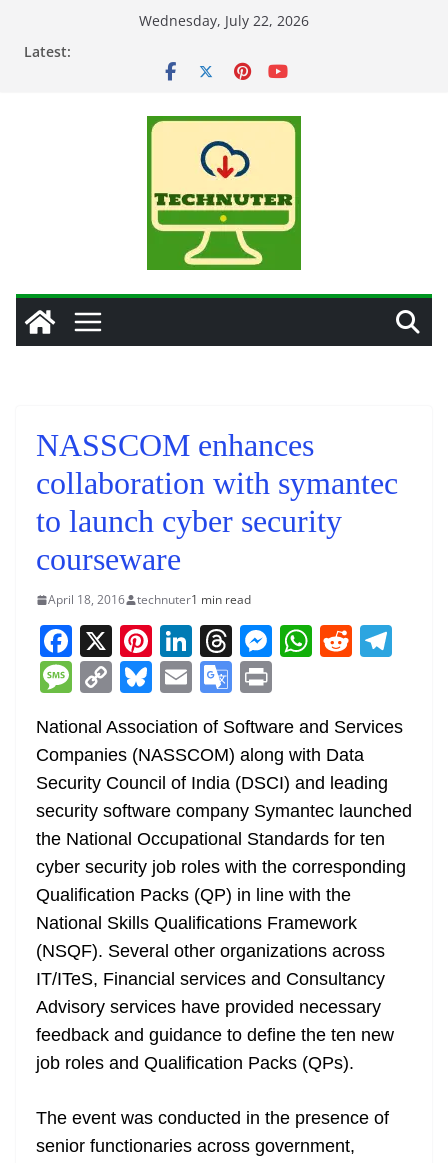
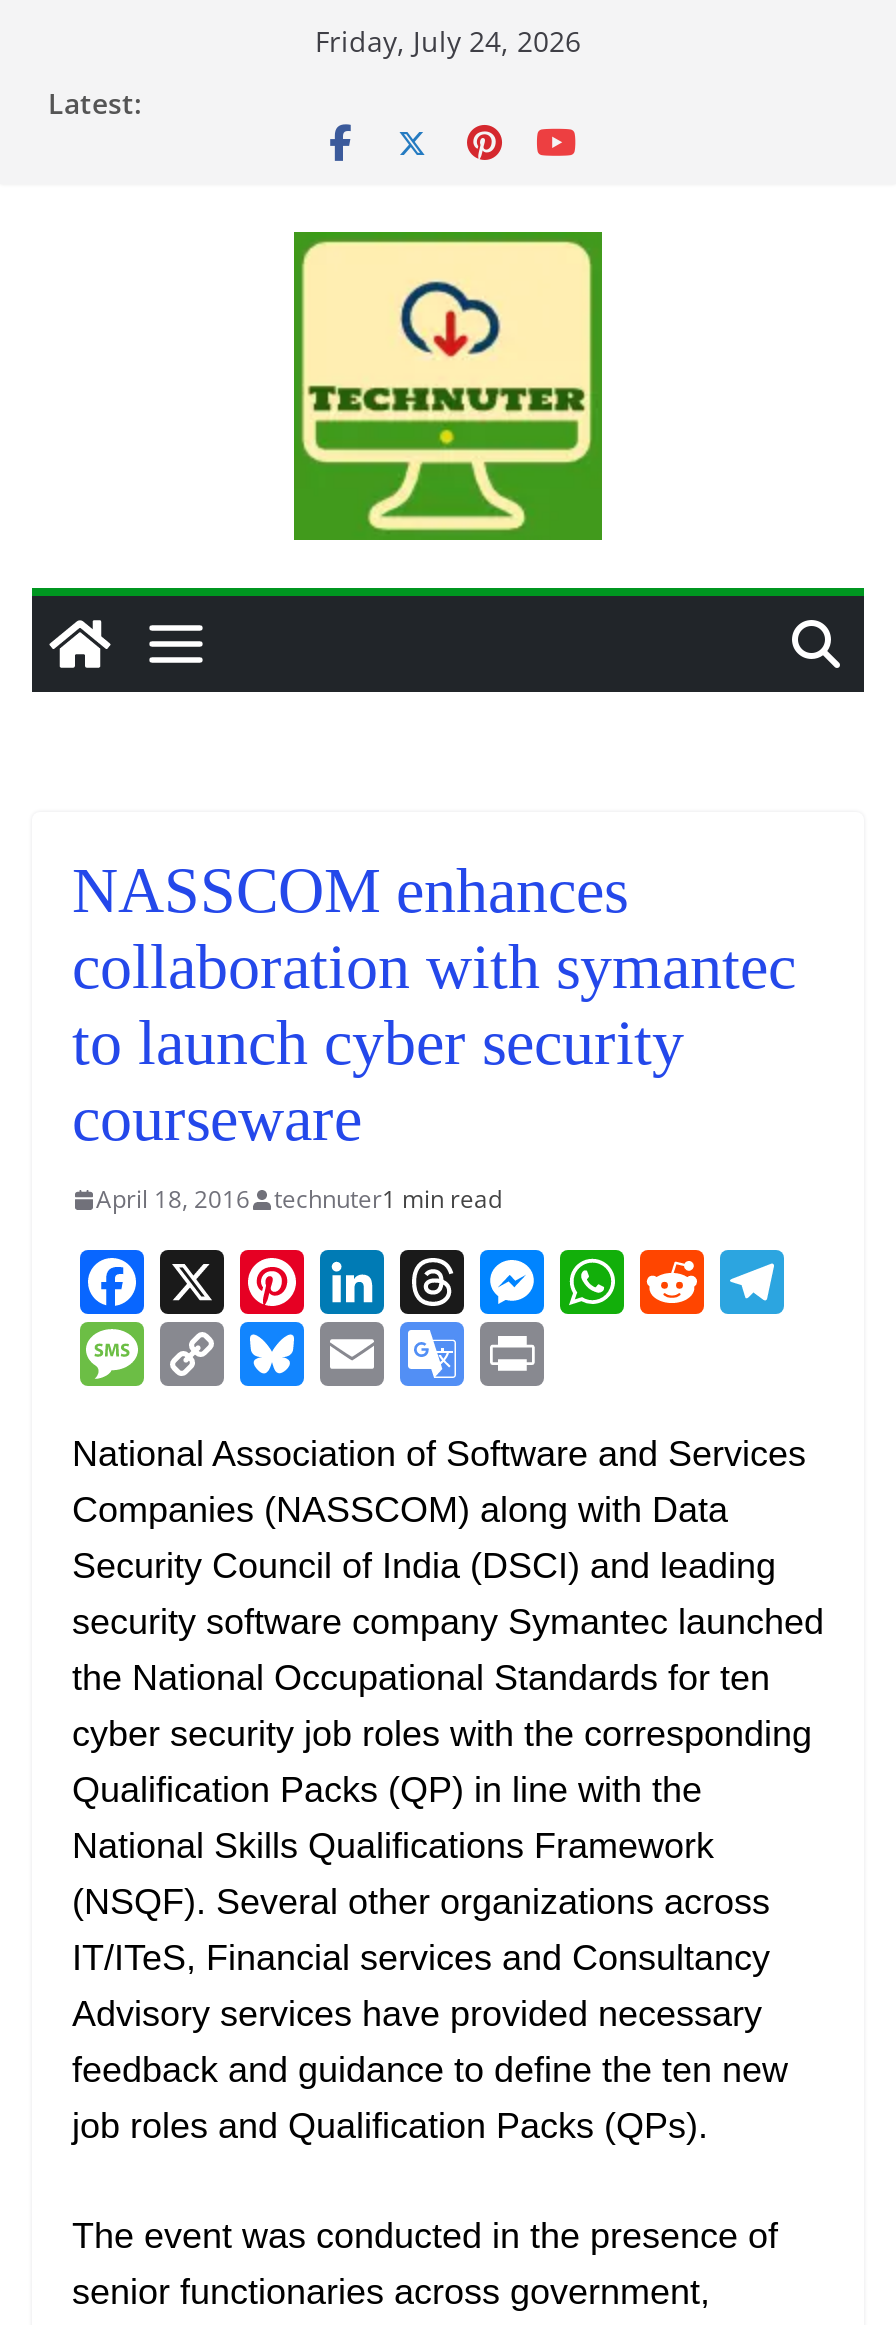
- Wednesday, July 22, 2026
+ Friday, July 24, 2026
